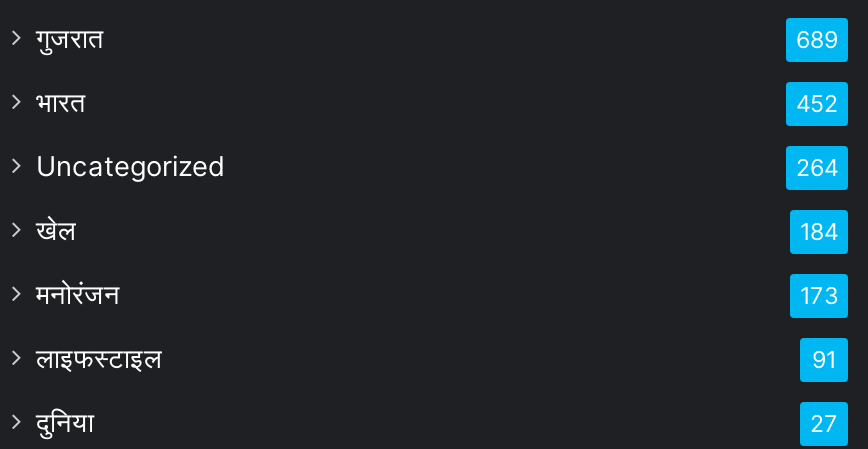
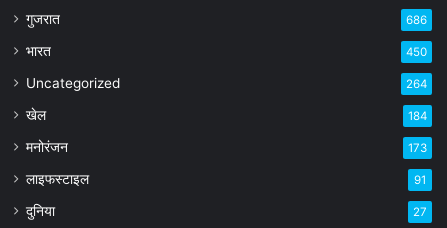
- 689
+ 686

- 452
+ 450
